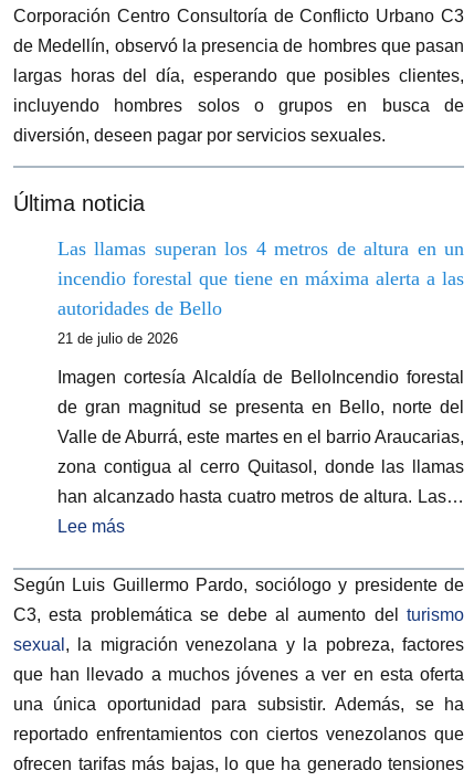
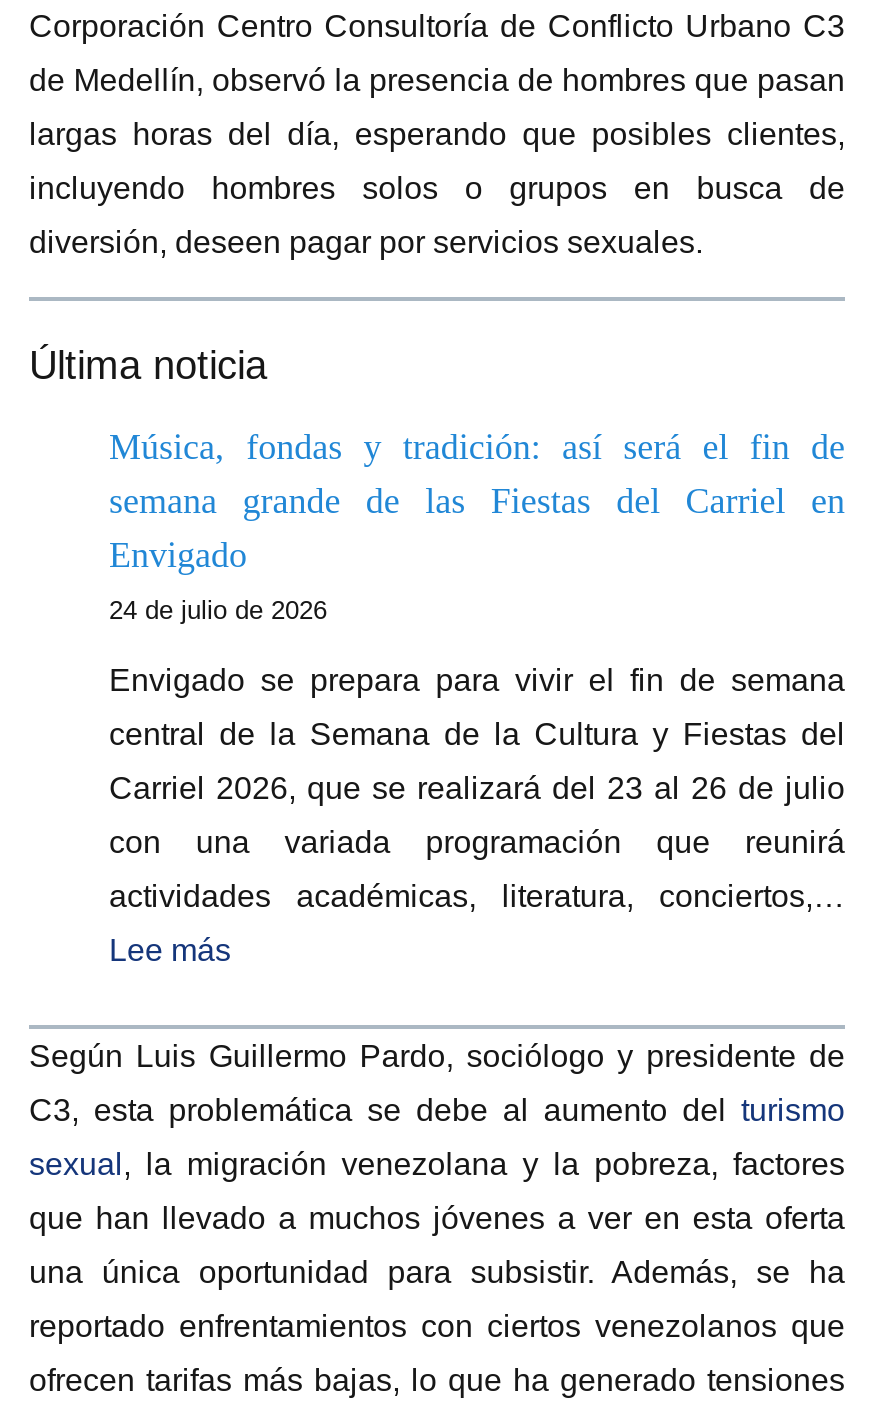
- Las llamas superan los 4 metros de altura en un
- incendio forestal que tiene en máxima alerta a las
- autoridades de Bello
+ Música, fondas y tradición: así será el fin de
+ semana grande de las Fiestas del Carriel en
+ Envigado

- 21 de julio de 2026
+ 24 de julio de 2026

- Imagen cortesía Alcaldía de BelloIncendio forestal
+ Envigado se prepara para vivir el fin de semana

- de gran magnitud se presenta en Bello, norte del
+ central de la Semana de la Cultura y Fiestas del

- Valle de Aburrá, este martes en el barrio Araucarias,
+ Carriel 2026, que se realizará del 23 al 26 de julio

- zona contigua al cerro Quitasol, donde las llamas
+ con una variada programación que reunirá

- han alcanzado hasta cuatro metros de altura. Las…
+ actividades académicas, literatura, conciertos,…
